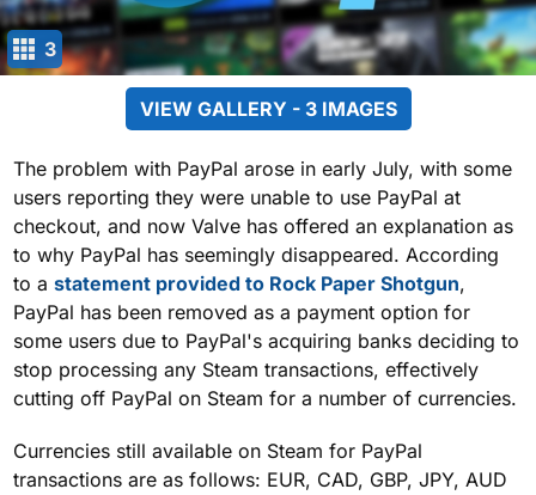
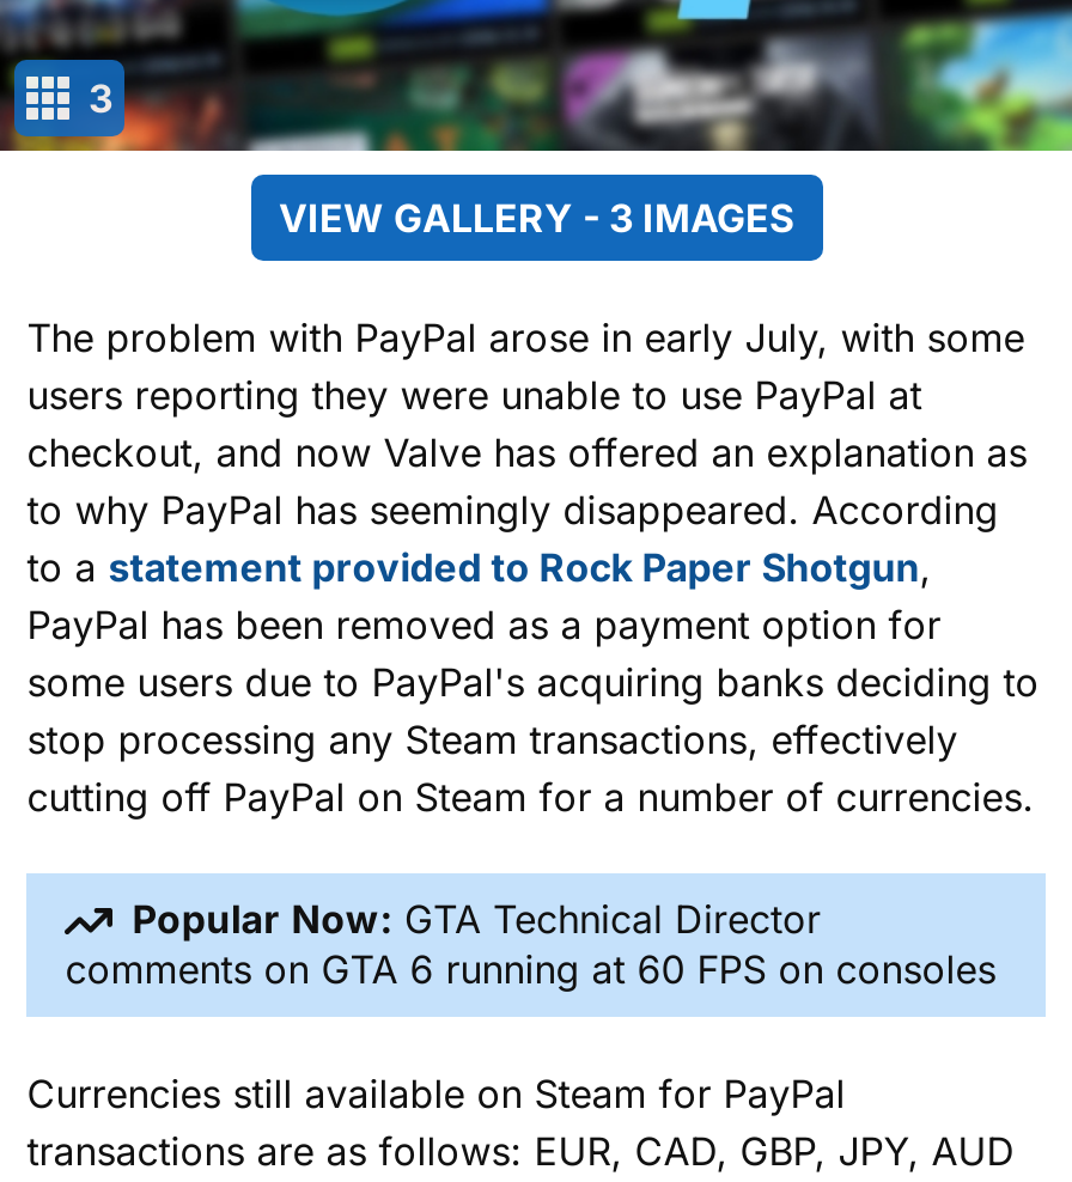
+ Popular Now: GTA Technical Director
+ comments on GTA 6 running at 60 FPS on consoles
